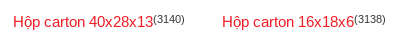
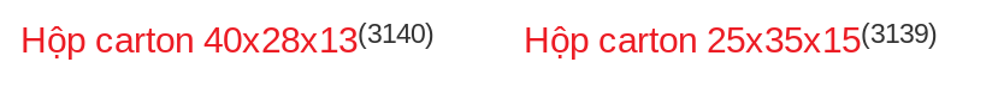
- Hộp carton 16x18x6(3138)
+ Hộp carton 25x35x15(3139)
